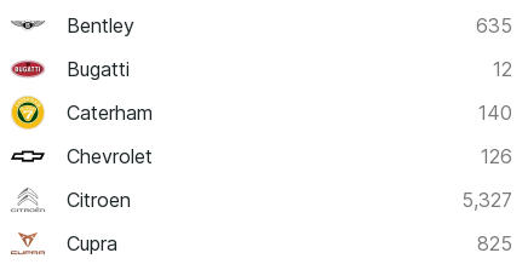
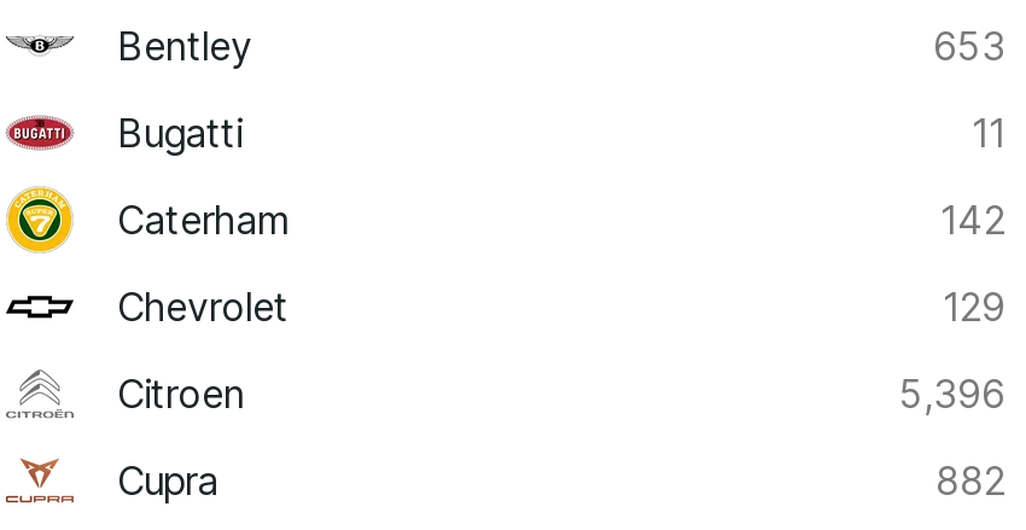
- 635
+ 653

- 12
+ 11

- 140
+ 142

- 126
+ 129

- 5,327
+ 5,396

- 825
+ 882
